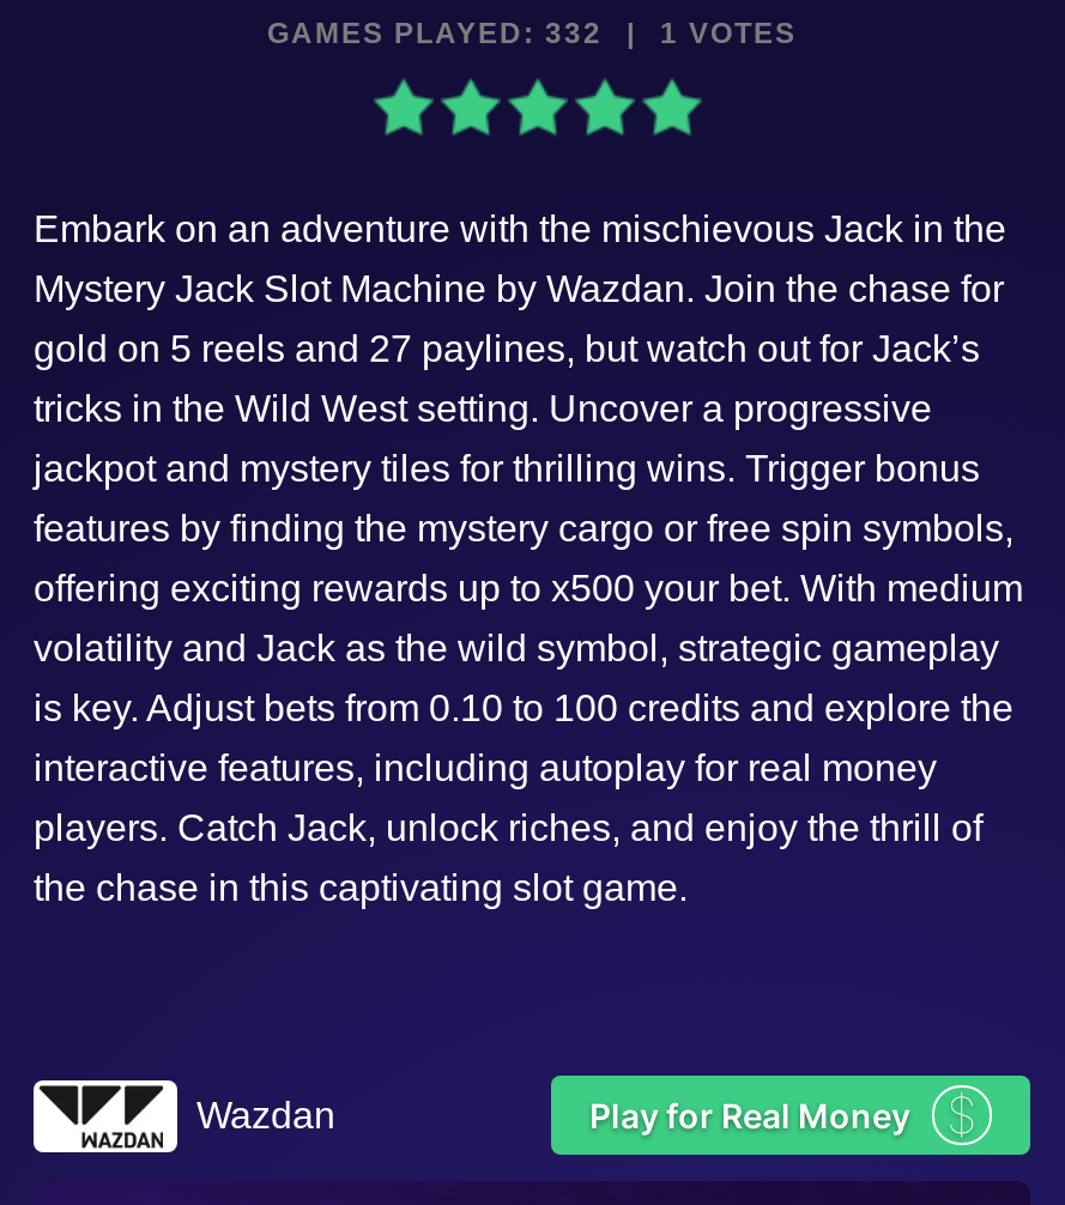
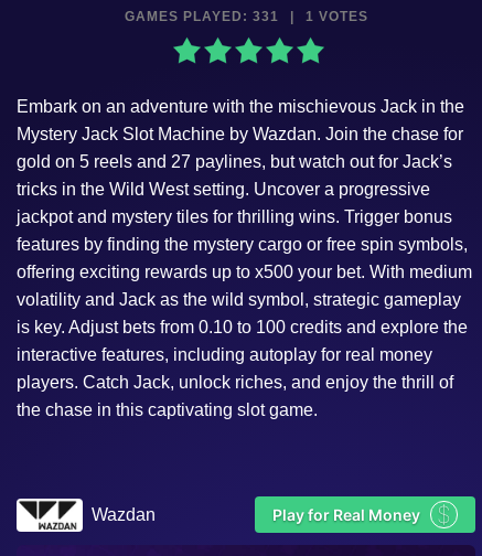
- GAMES PLAYED: 332
+ GAMES PLAYED: 331
